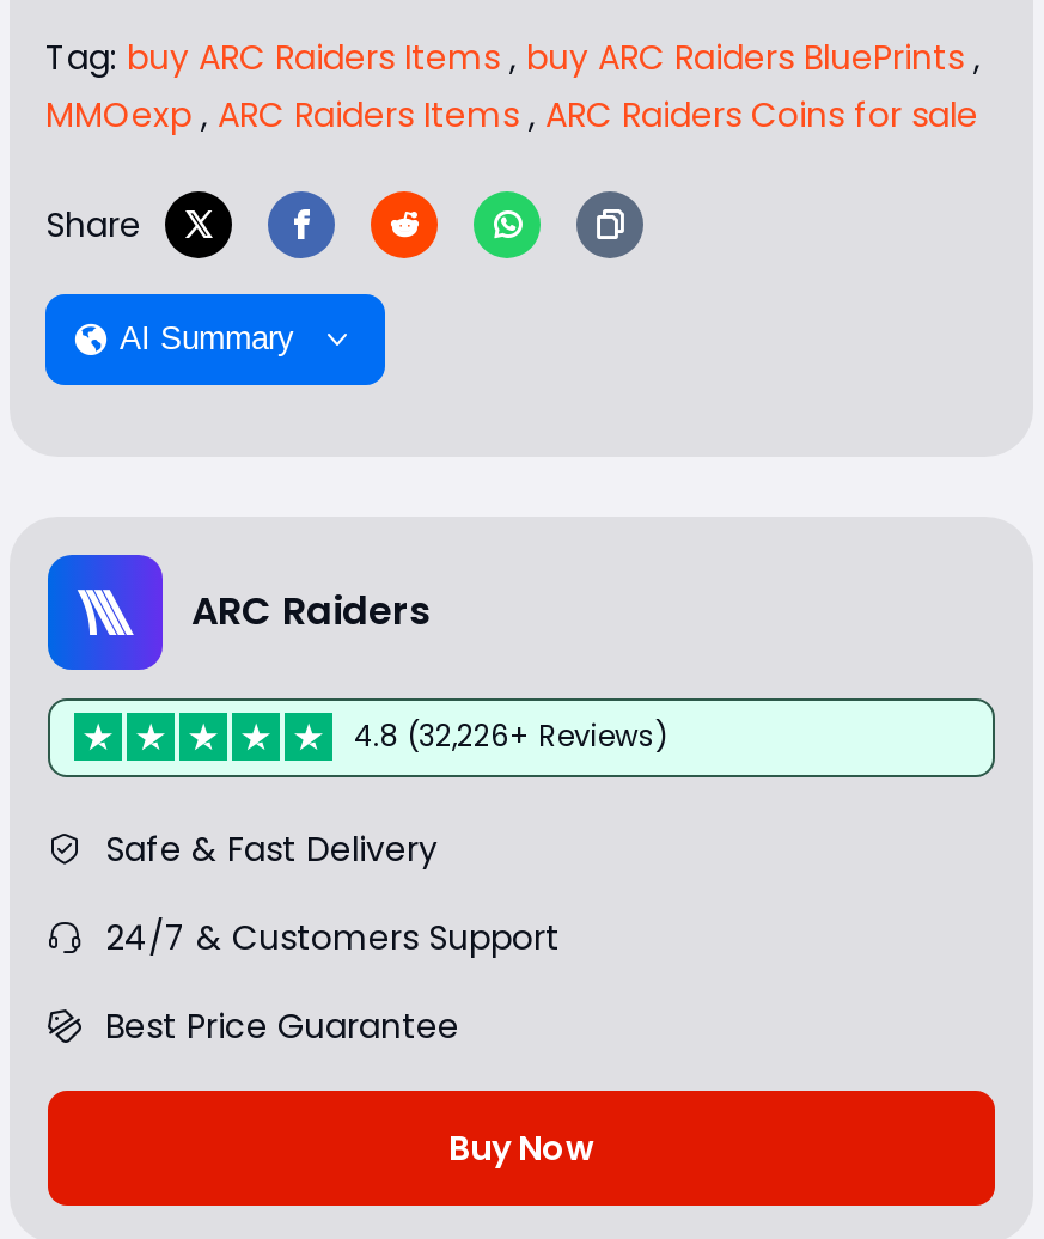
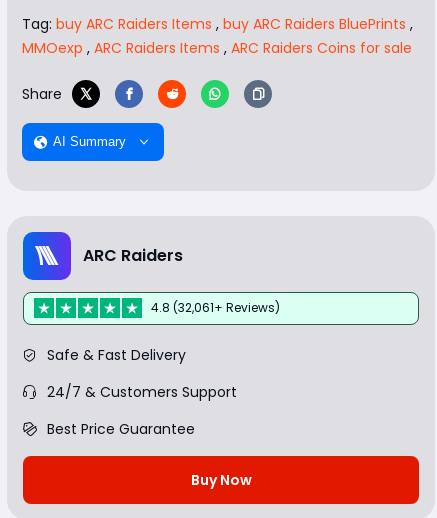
- 4.8 (32,226+ Reviews)
+ 4.8 (32,061+ Reviews)
